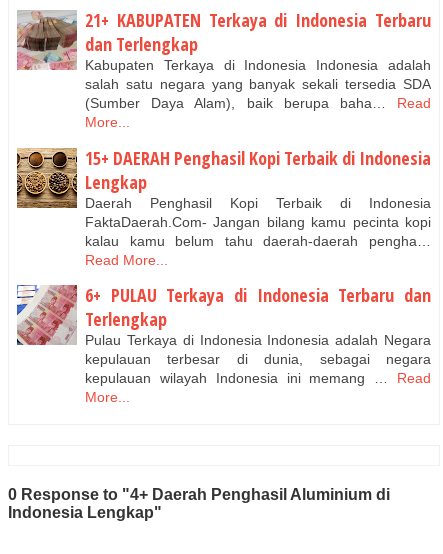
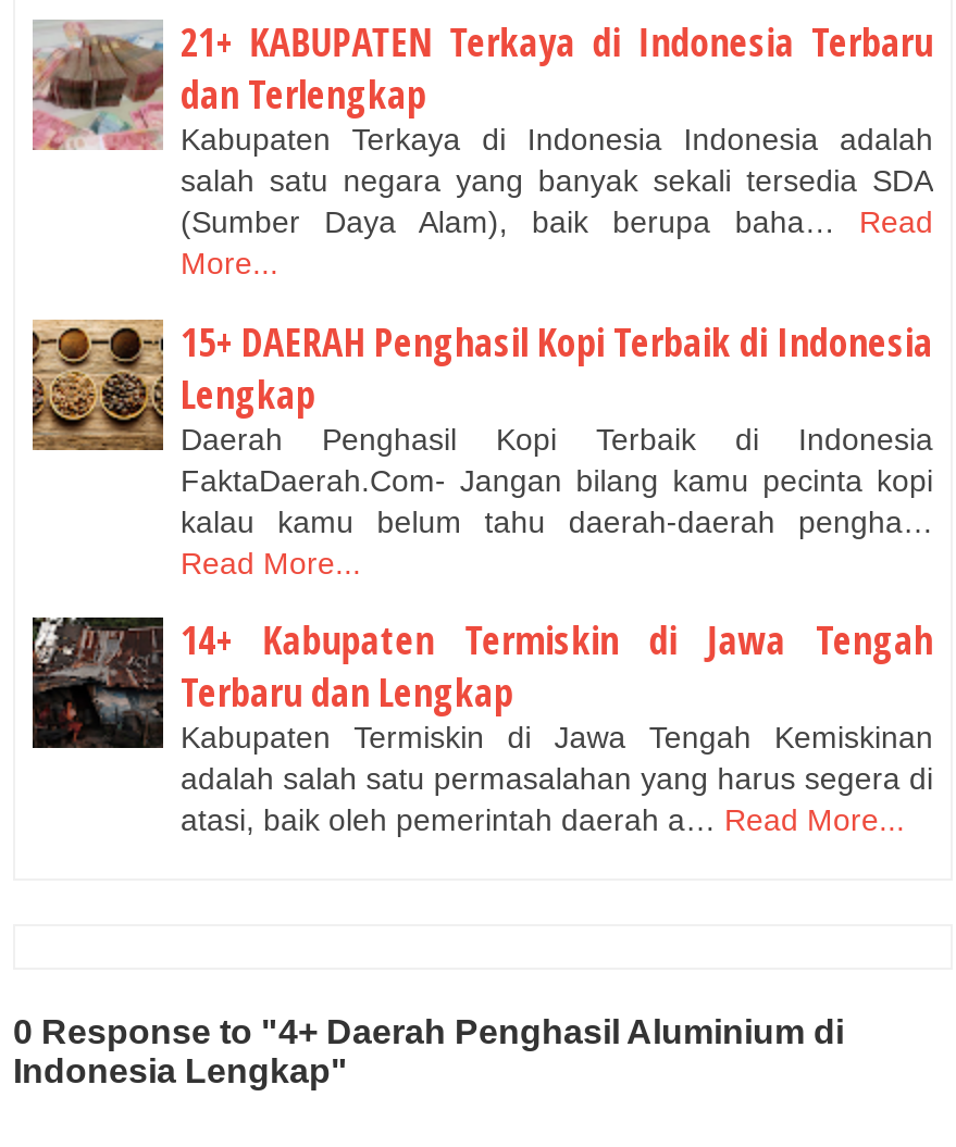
- [image]
- 6+ PULAU Terkaya di Indonesia Terbaru dan
- Terlengkap
- Pulau Terkaya di Indonesia Indonesia adalah Negara
- kepulauan terbesar di dunia, sebagai negara
- kepulauan wilayah Indonesia ini memang … Read
- More...
+ [image]
+ 14+ Kabupaten Termiskin di Jawa Tengah
+ Terbaru dan Lengkap
+ Kabupaten Termiskin di Jawa Tengah Kemiskinan
+ adalah salah satu permasalahan yang harus segera di
+ atasi, baik oleh pemerintah daerah a… Read More...
